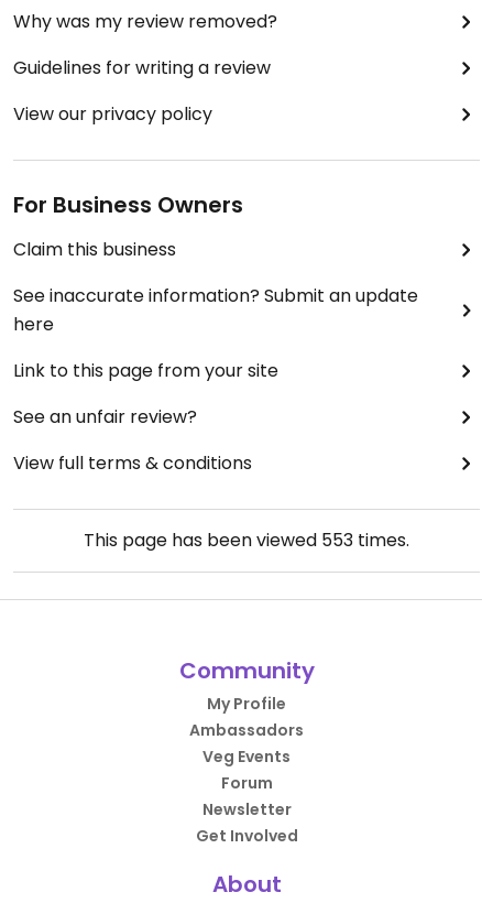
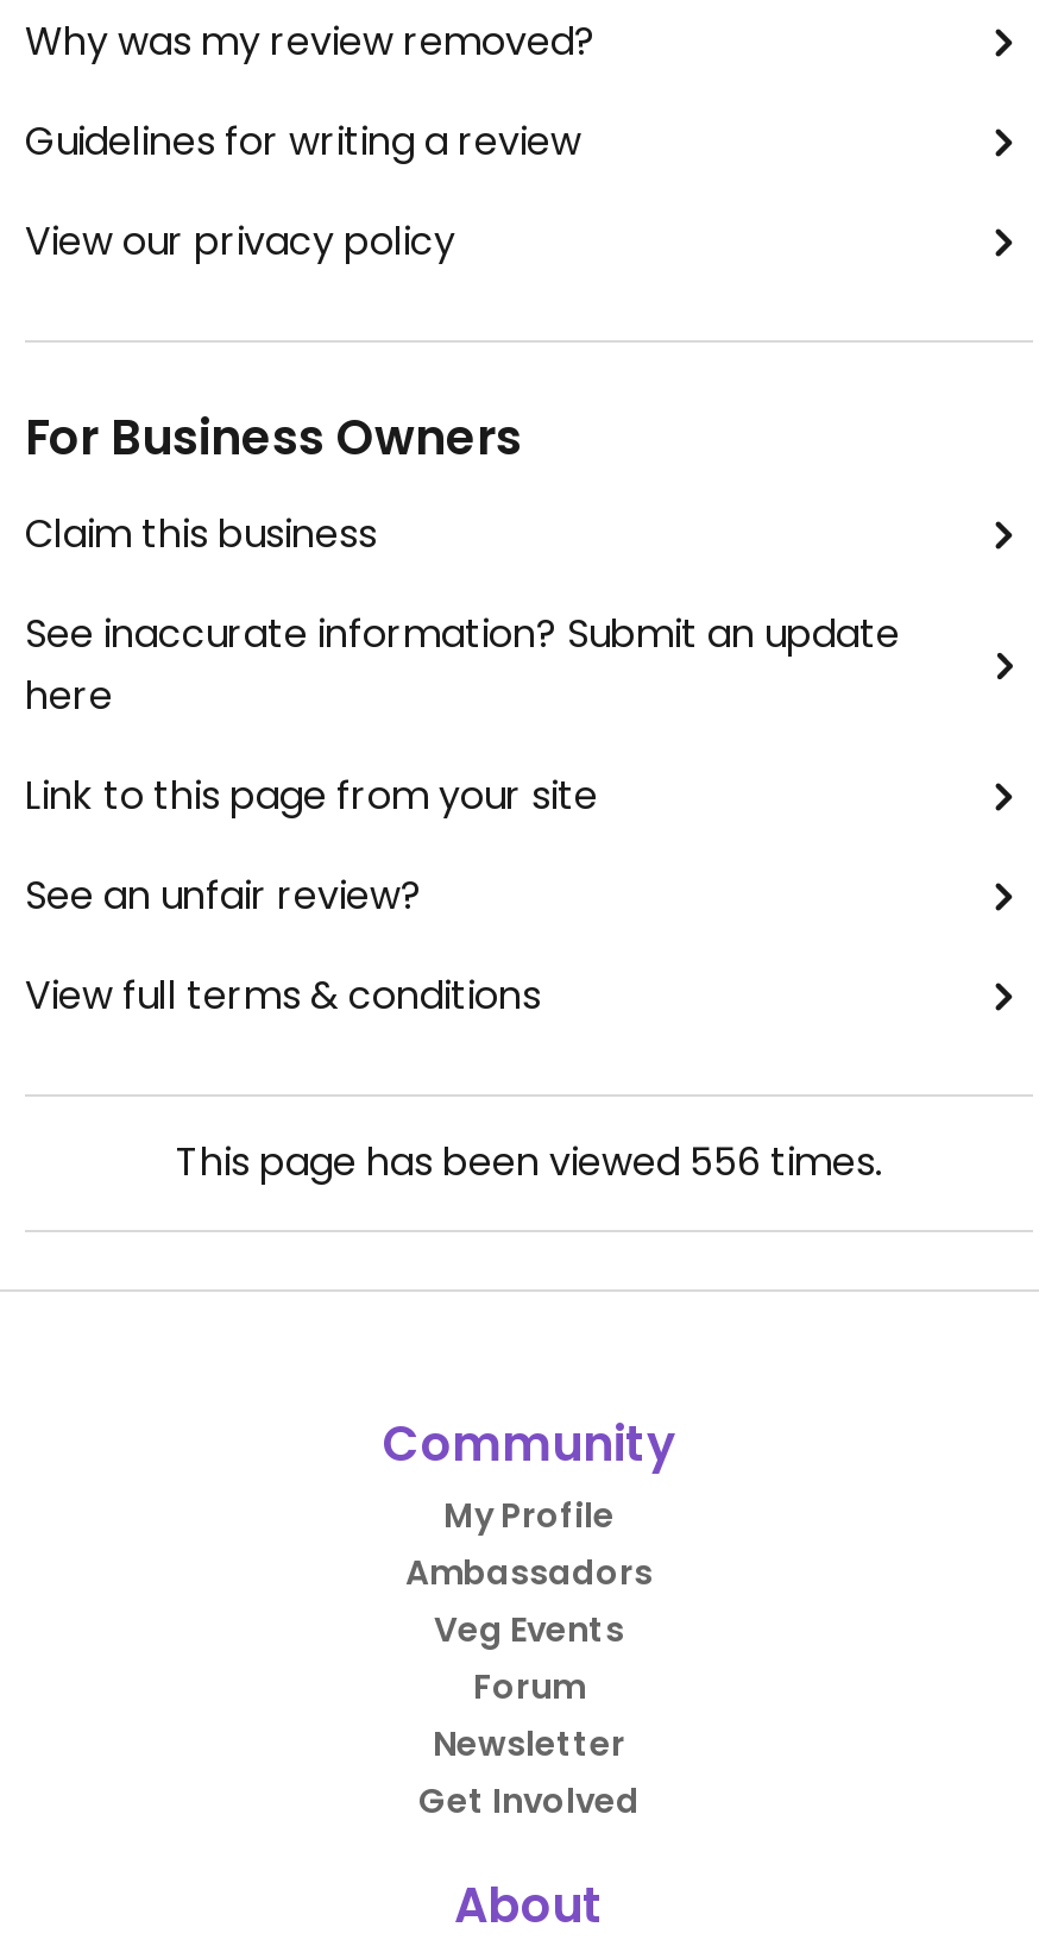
- This page has been viewed 553 times.
+ This page has been viewed 556 times.
